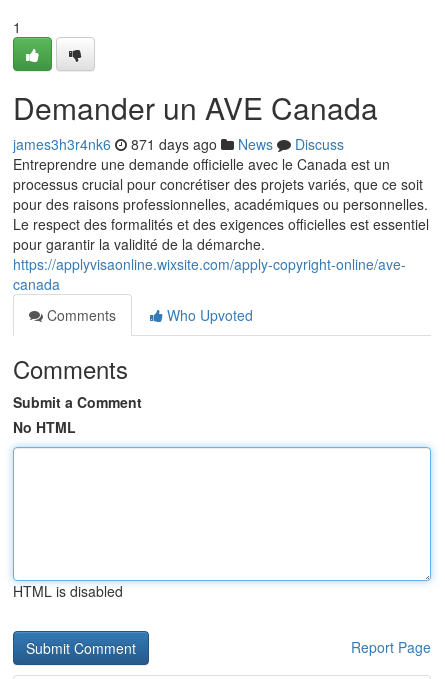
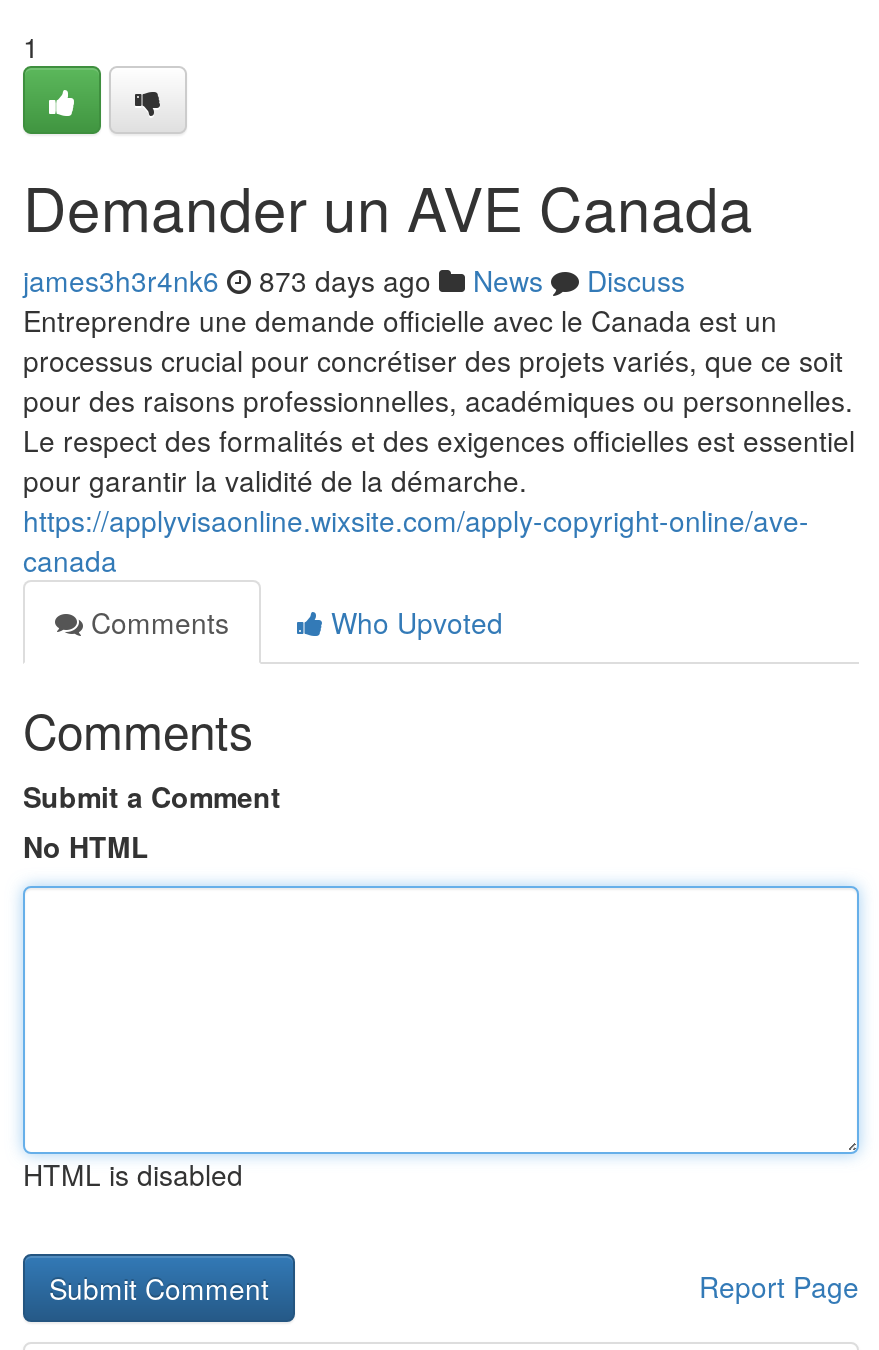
- james3h3r4nk6 871 days ago News Discuss
+ james3h3r4nk6 873 days ago News Discuss
